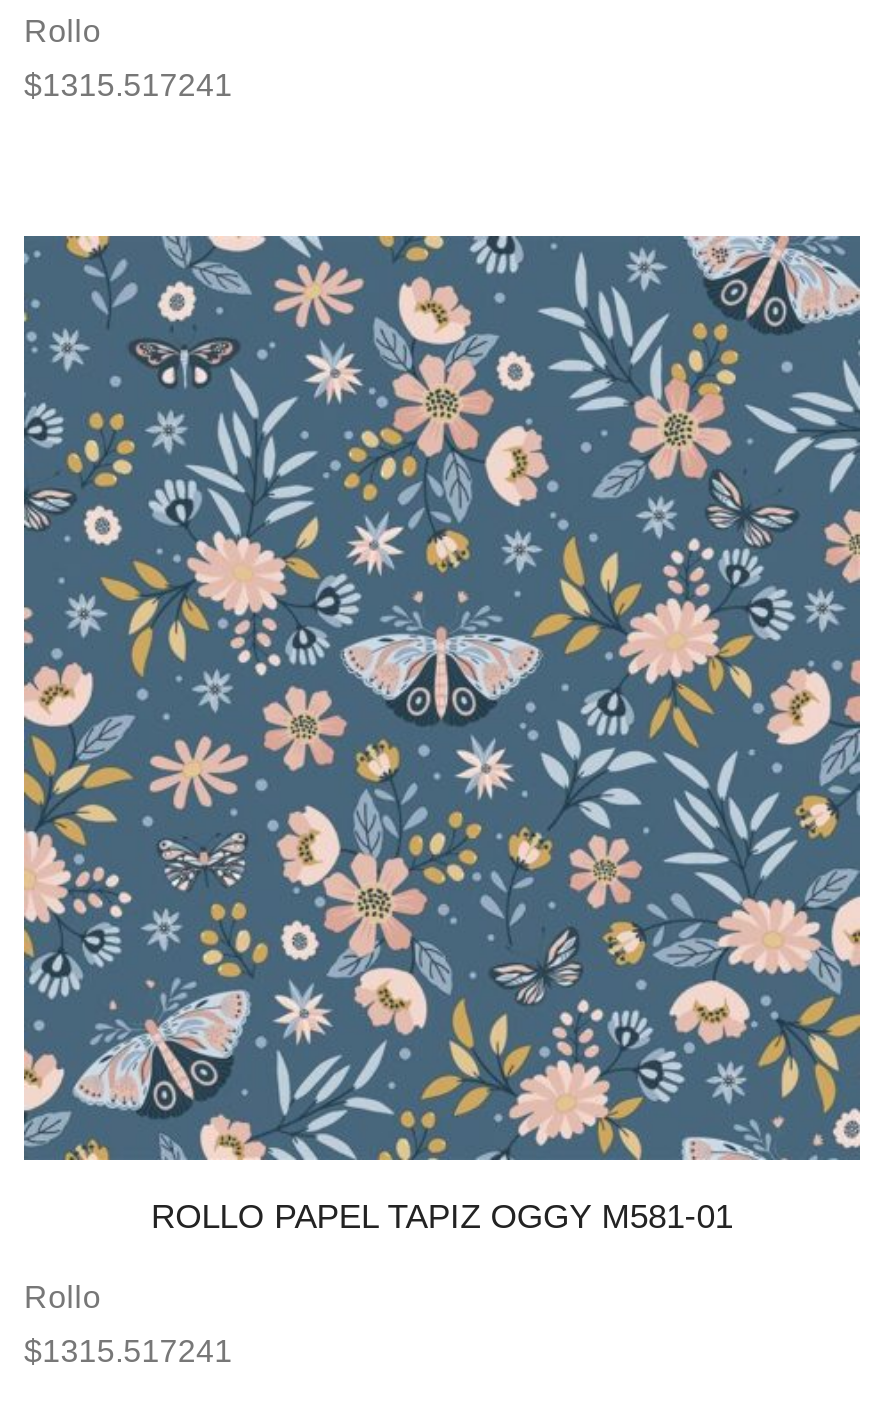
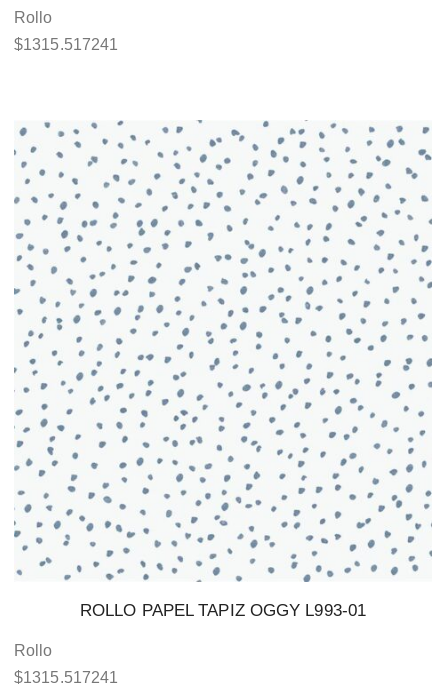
- [image]
- ROLLO PAPEL TAPIZ OGGY M581-01
+ [image]
+ ROLLO PAPEL TAPIZ OGGY L993-01
